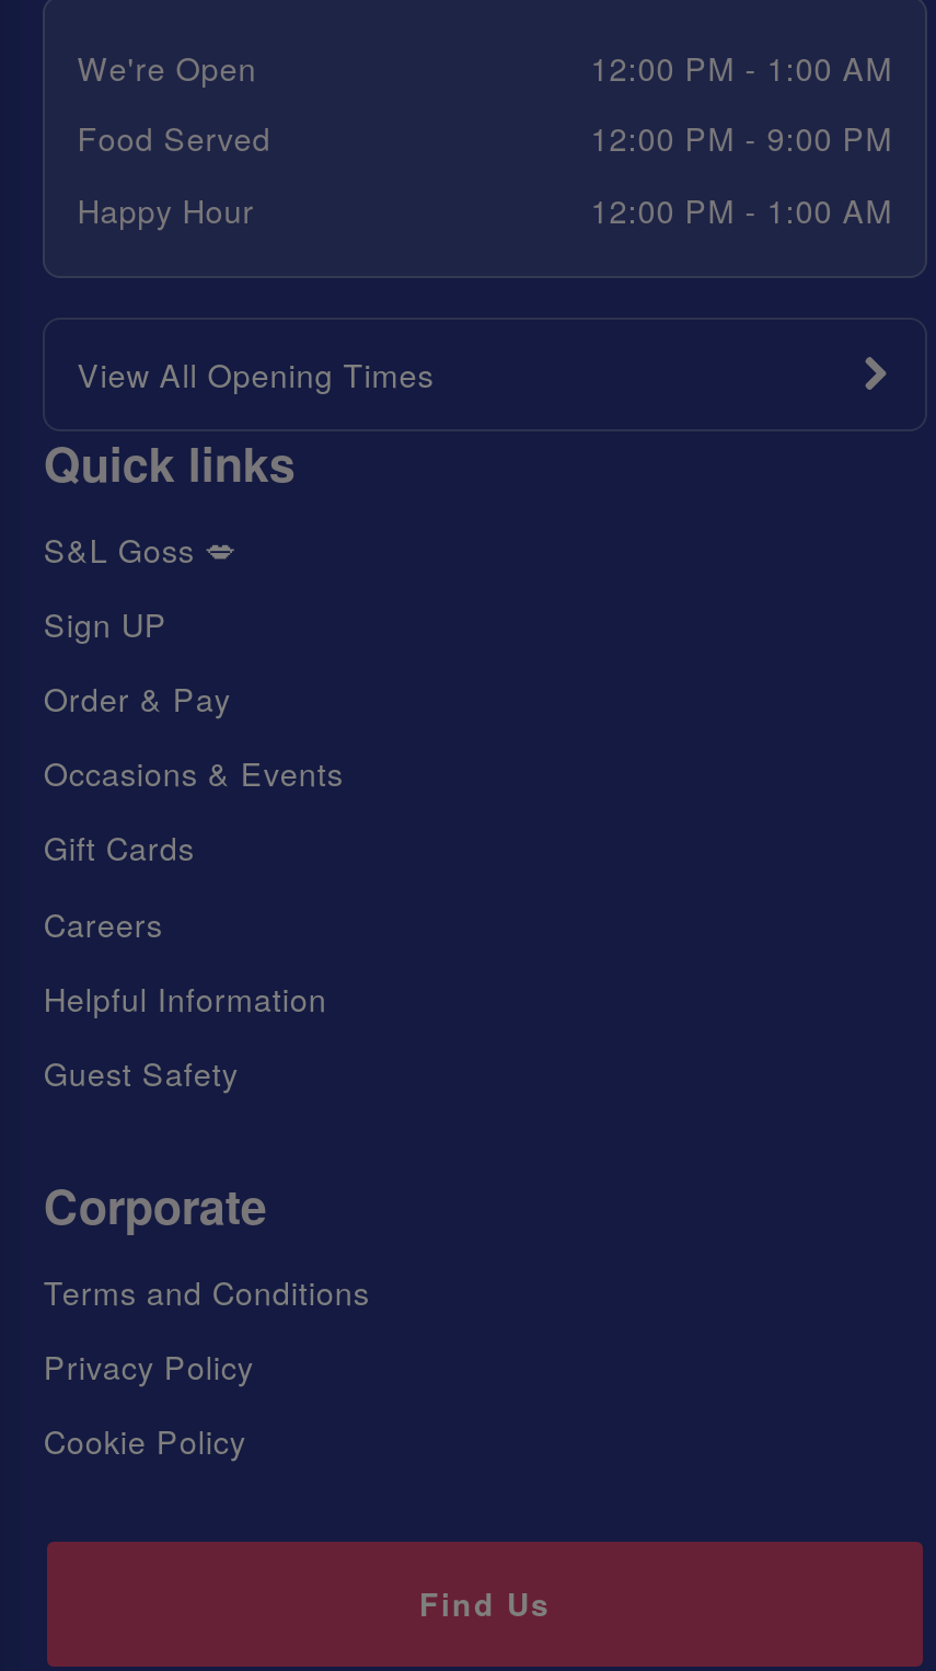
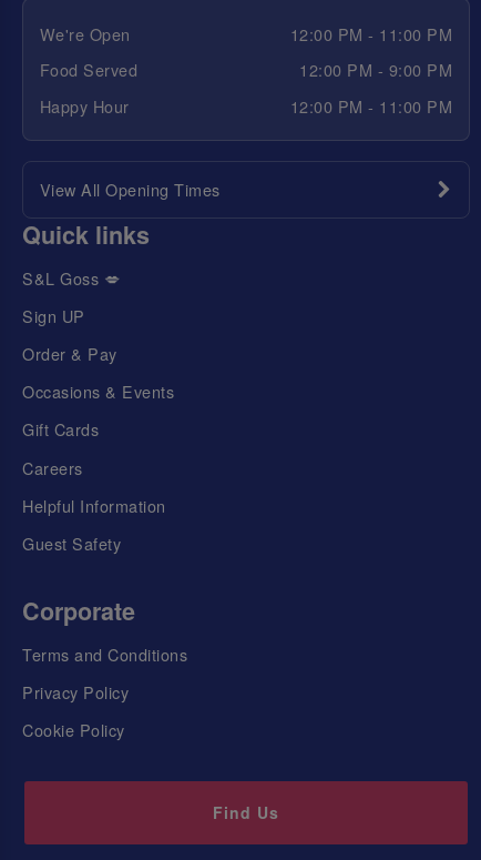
- 12:00 PM - 1:00 AM
+ 12:00 PM - 11:00 PM

- 12:00 PM - 1:00 AM
+ 12:00 PM - 11:00 PM
